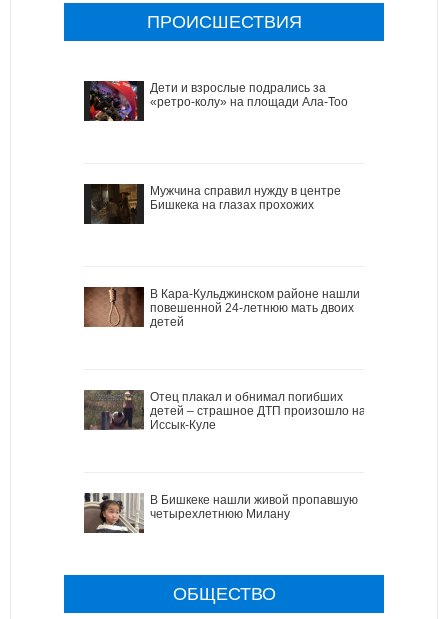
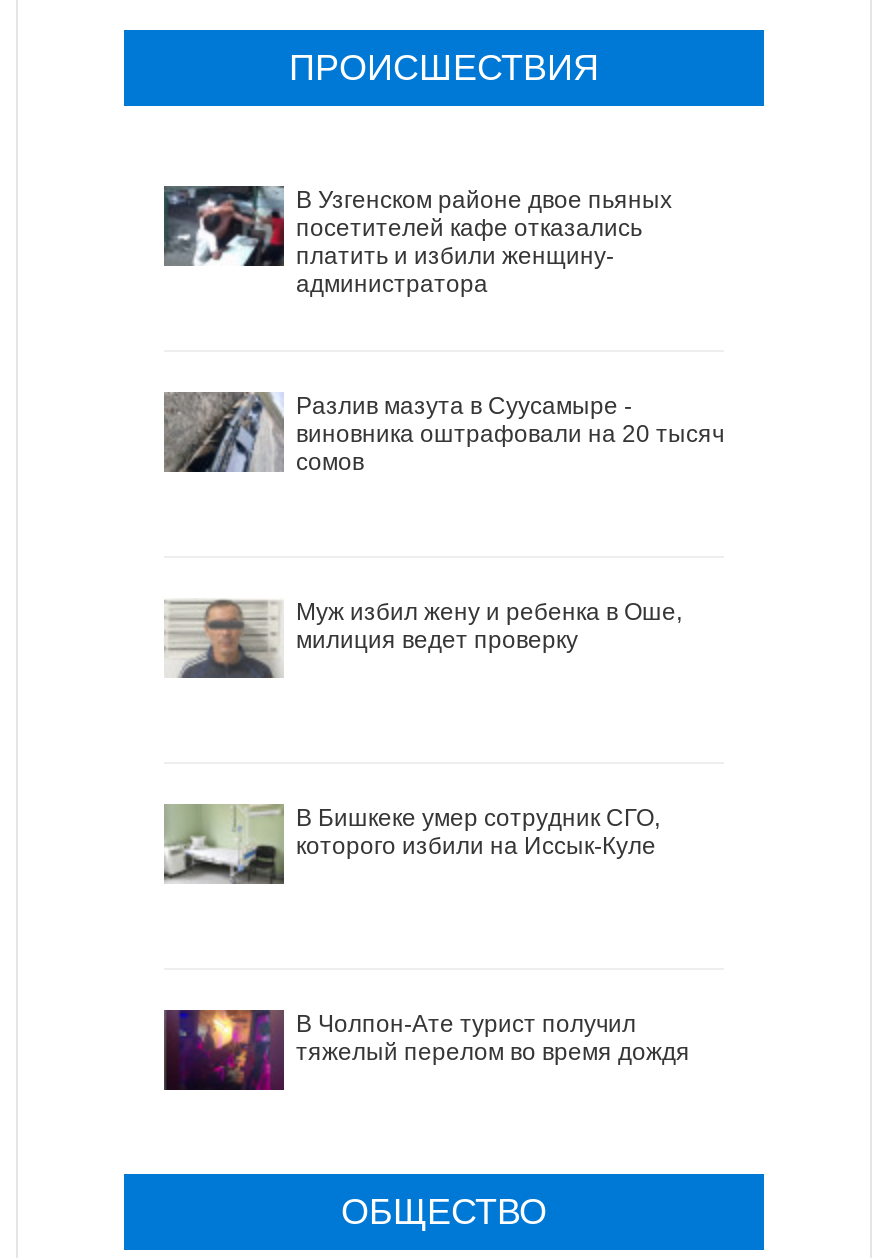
- [image]
- Дети и взрослые подрались за
- «ретро-колу» на площади Ала-Тоо
+ [image]
+ В Узгенском районе двое пьяных
+ посетителей кафе отказались
+ платить и избили женщину-
+ администратора

- [image]
- Мужчина справил нужду в центре
- Бишкека на глазах прохожих
+ [image]
+ Разлив мазута в Суусамыре -
+ виновника оштрафовали на 20 тысяч
+ сомов

- [image]
- В Кара-Кульджинском районе нашли
- повешенной 24-летнюю мать двоих
- детей
+ [image]
+ Муж избил жену и ребенка в Оше,
+ милиция ведет проверку

- [image]
- Отец плакал и обнимал погибших
- детей – страшное ДТП произошло на
- Иссык-Куле
+ [image]
+ В Бишкеке умер сотрудник СГО,
+ которого избили на Иссык-Куле

- [image]
- В Бишкеке нашли живой пропавшую
- четырехлетнюю Милану
+ [image]
+ В Чолпон-Ате турист получил
+ тяжелый перелом во время дождя
